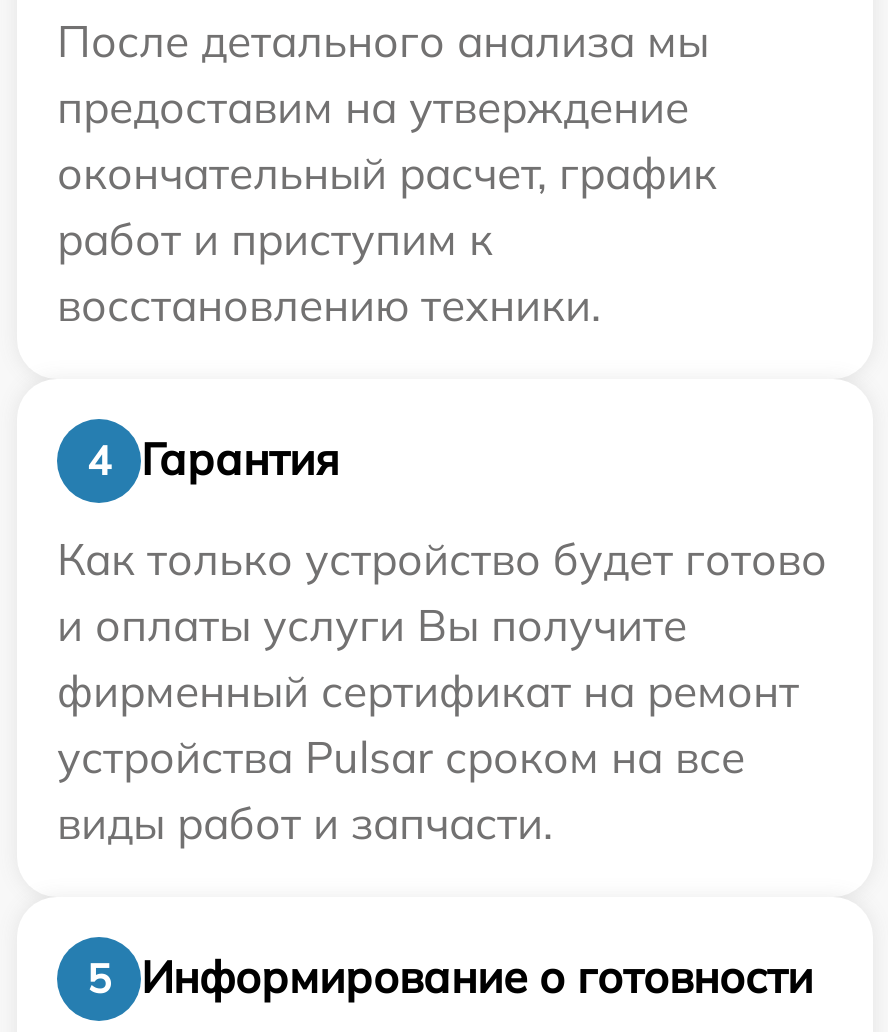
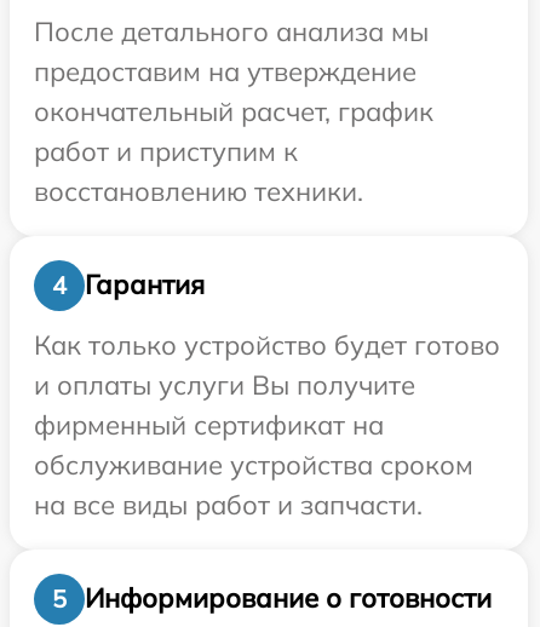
- фирменный сертификат на ремонт
- устройства Pulsar сроком на все
- виды работ и запчасти.
+ фирменный сертификат на
+ обслуживание устройства сроком
+ на все виды работ и запчасти.
